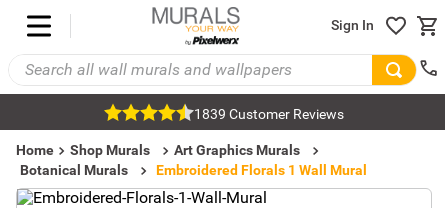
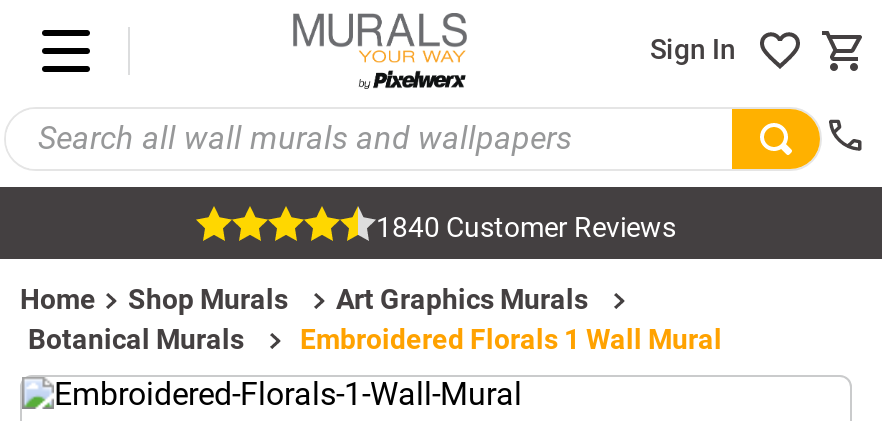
- 1839 Customer Reviews
+ 1840 Customer Reviews
